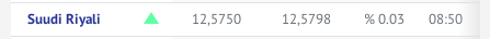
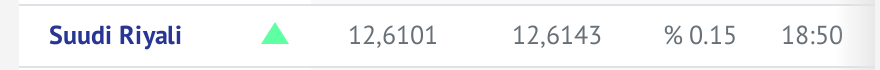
- 12,5750
+ 12,6101

- 12,5798
+ 12,6143

- % 0.03
+ % 0.15

- 08:50
+ 18:50
